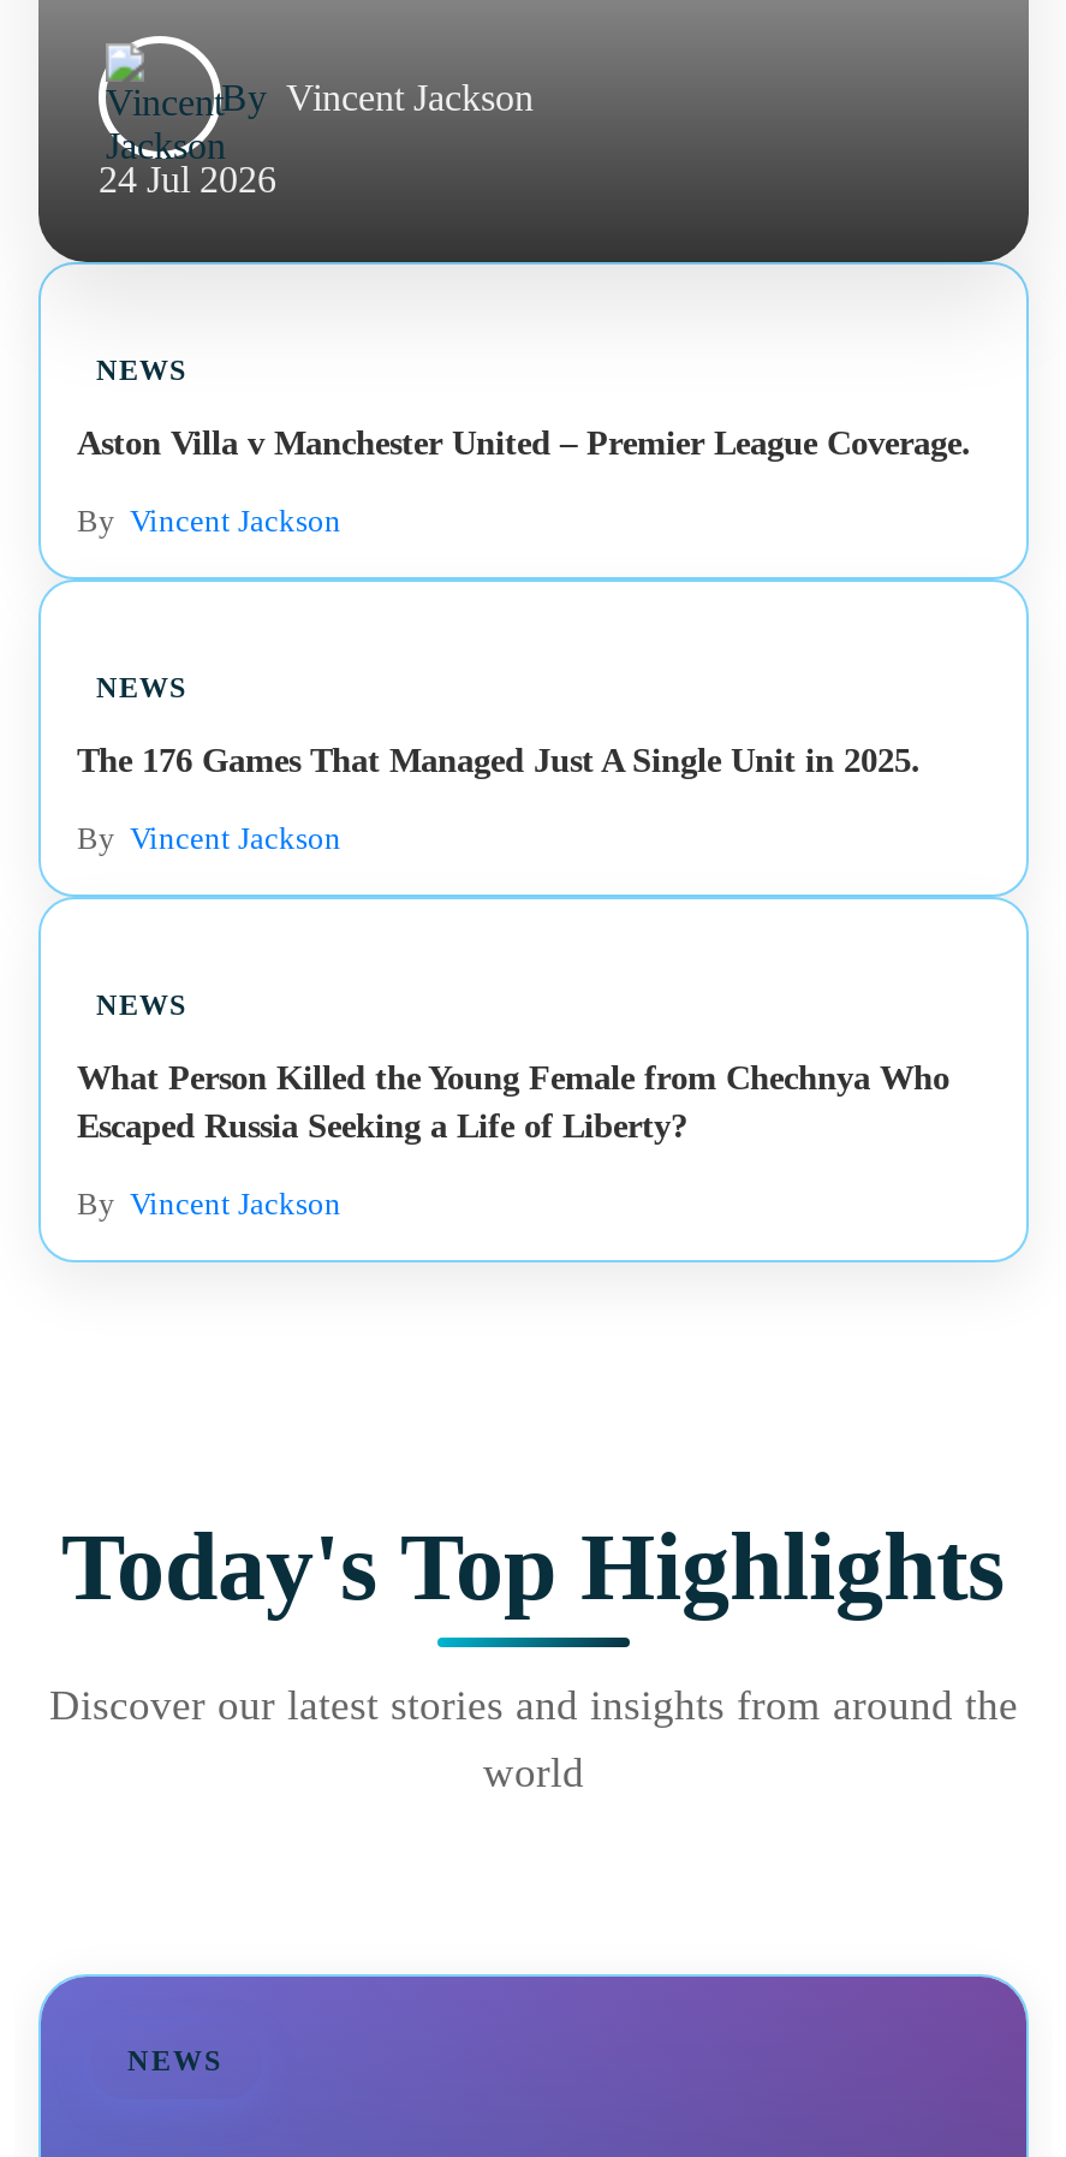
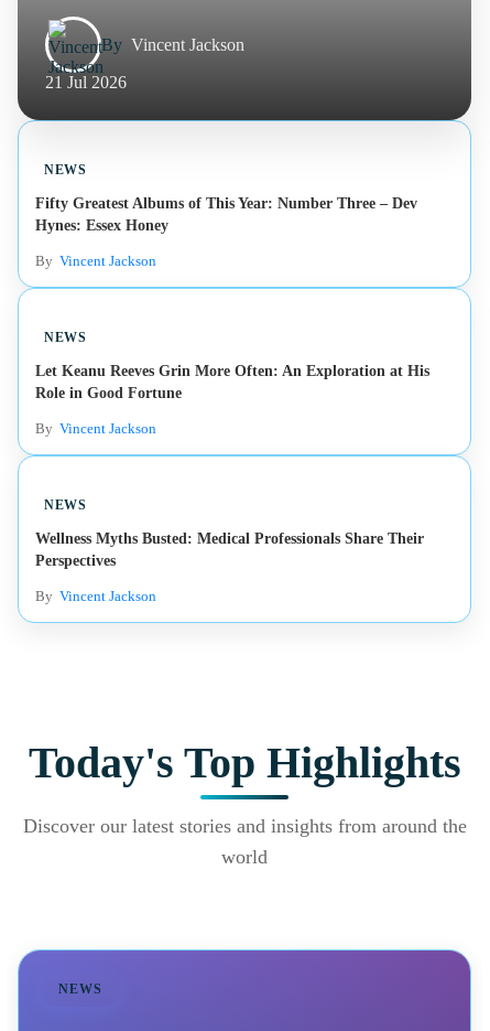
- 24 Jul 2026
+ 21 Jul 2026

- Aston Villa v Manchester United – Premier League Coverage.
+ Fifty Greatest Albums of This Year: Number Three – Dev
+ Hynes: Essex Honey

- The 176 Games That Managed Just A Single Unit in 2025.
+ Let Keanu Reeves Grin More Often: An Exploration at His
+ Role in Good Fortune

- What Person Killed the Young Female from Chechnya Who
- Escaped Russia Seeking a Life of Liberty?
+ Wellness Myths Busted: Medical Professionals Share Their
+ Perspectives
